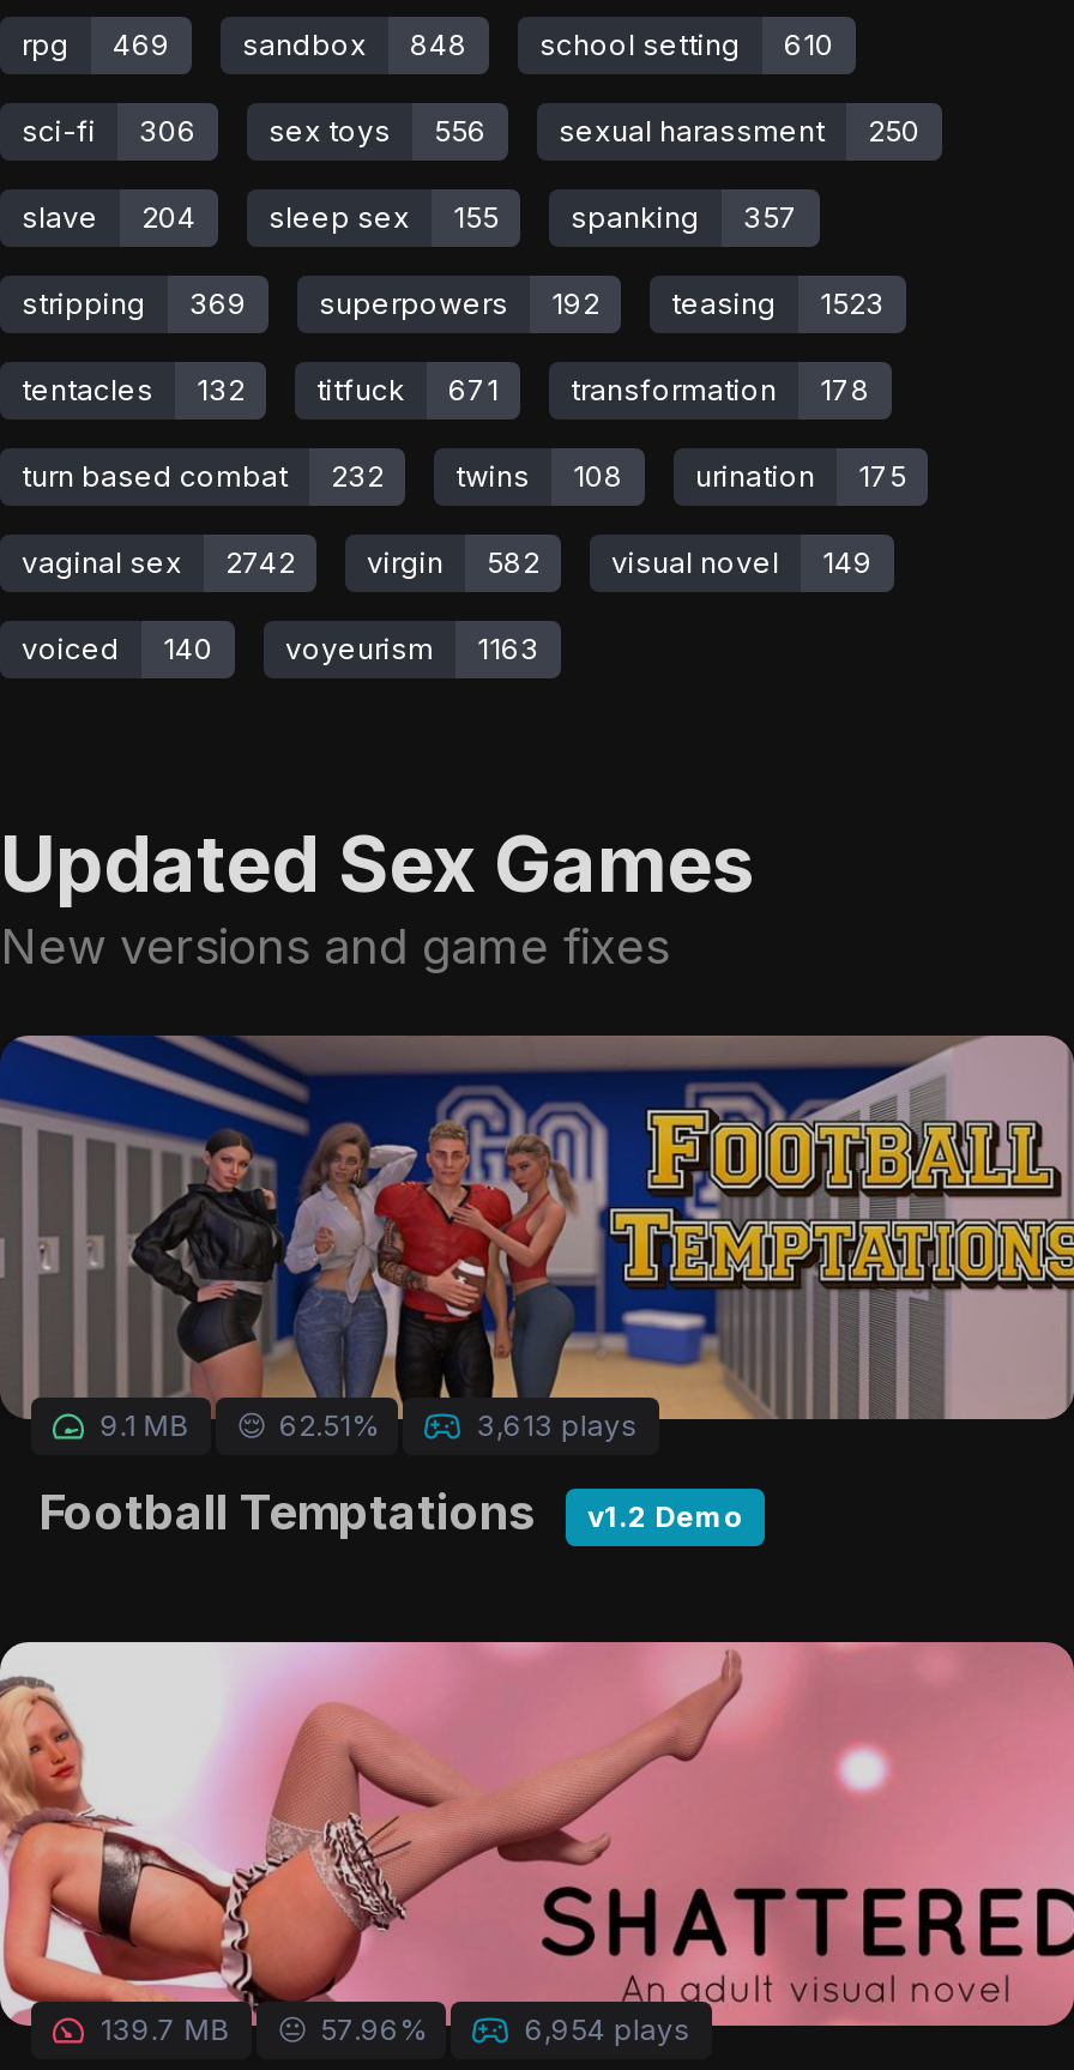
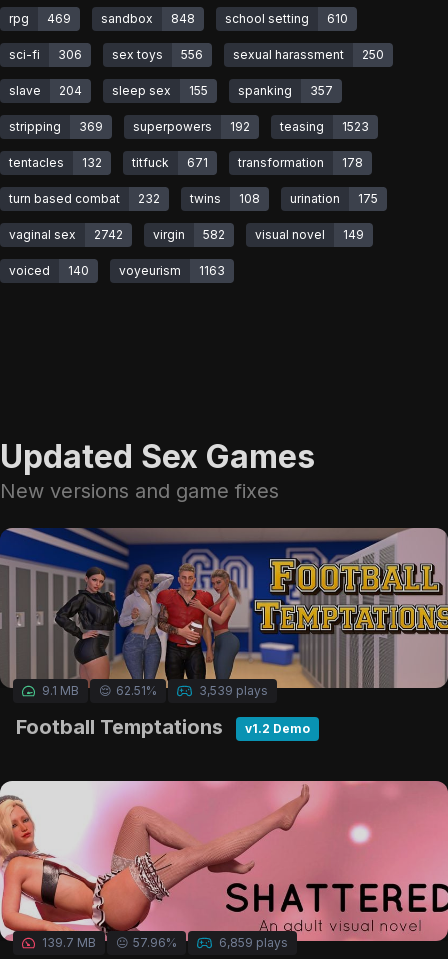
- 3,613 plays
+ 3,539 plays

- 6,954 plays
+ 6,859 plays
